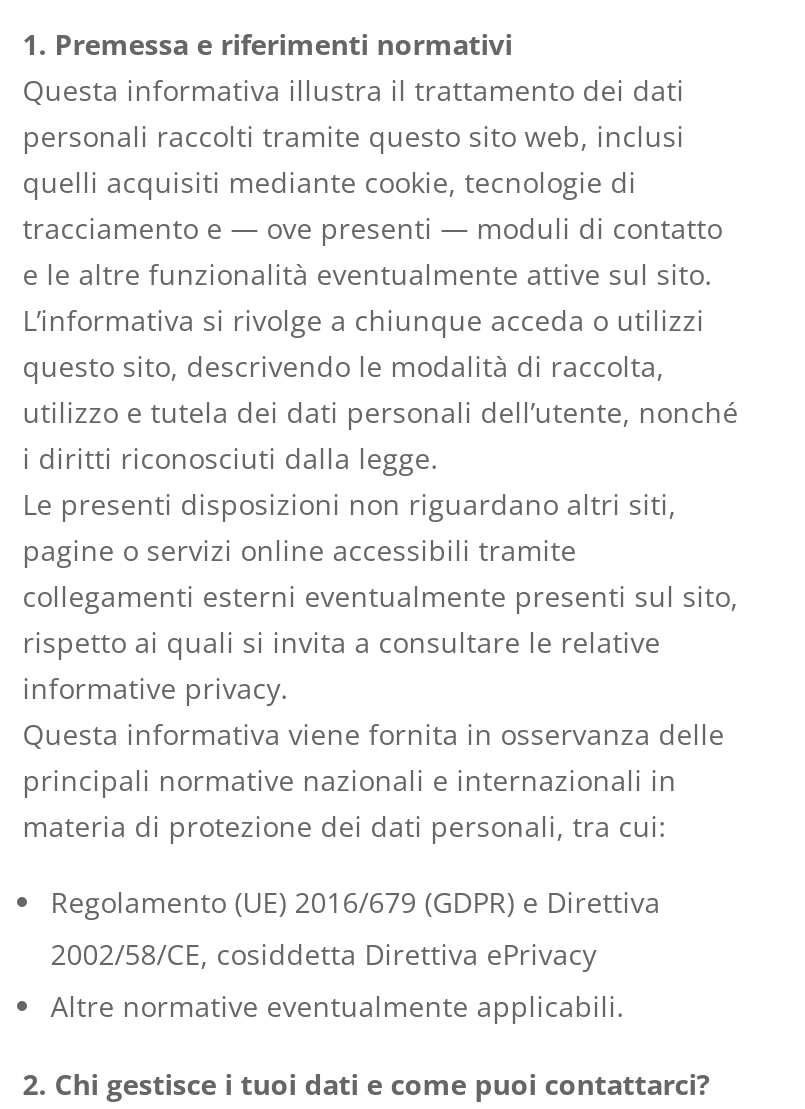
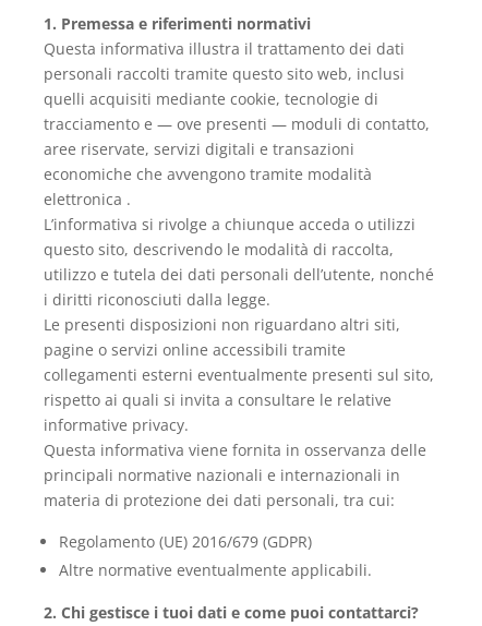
- tracciamento e — ove presenti — moduli di contatto
- e le altre funzionalità eventualmente attive sul sito.
+ tracciamento e — ove presenti — moduli di contatto,
+ aree riservate, servizi digitali e transazioni
+ economiche che avvengono tramite modalità
+ elettronica .

moved down: L’informativa si rivolge a chiunque acceda o utilizzi | questo sito, descrivendo le modalità di raccolta, | utilizzo e tutela dei dati personali dell’utente, nonché | ... | principali normative nazionali e internazionali in | materia di protezione dei dati personali, tra cui:

- Regolamento (UE) 2016/679 (GDPR) e Direttiva
- 2002/58/CE, cosiddetta Direttiva ePrivacy
+ Regolamento (UE) 2016/679 (GDPR)
